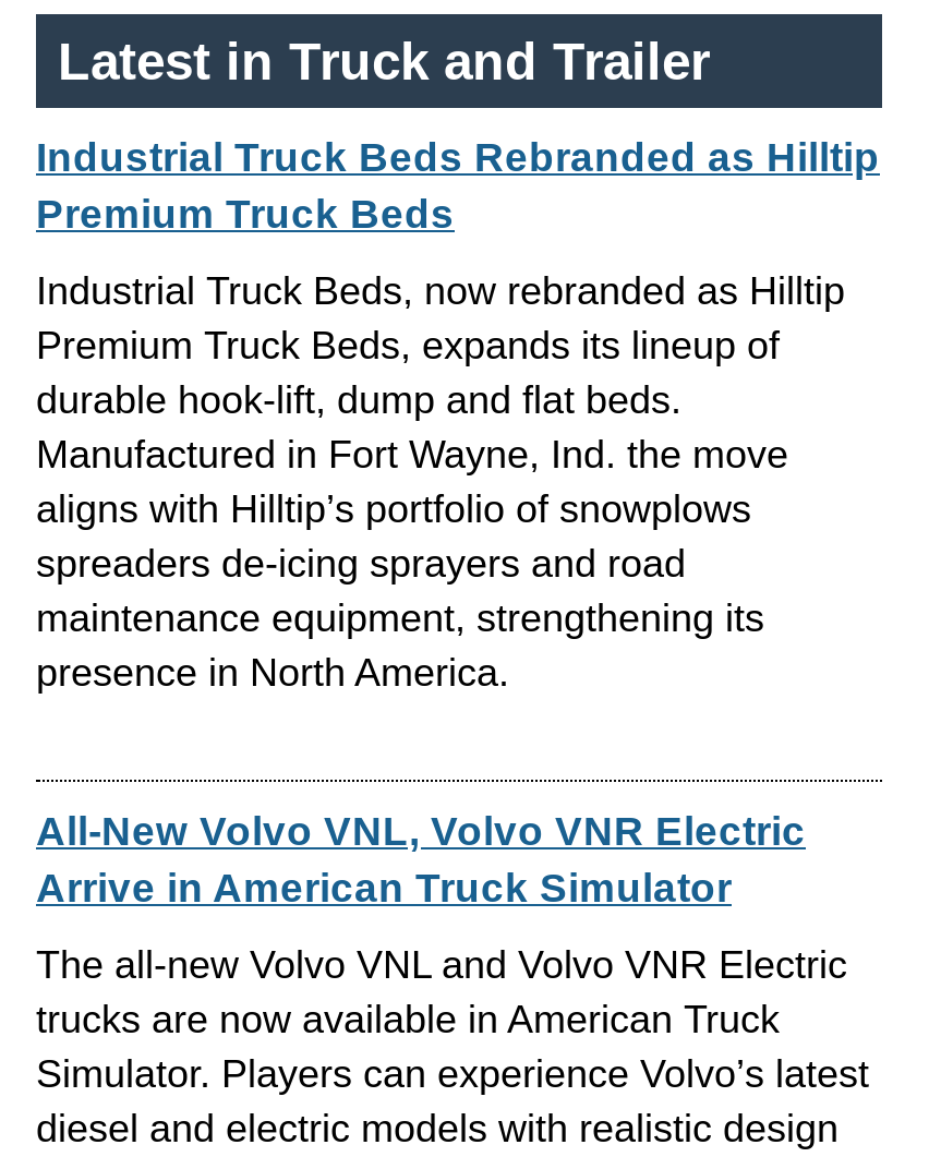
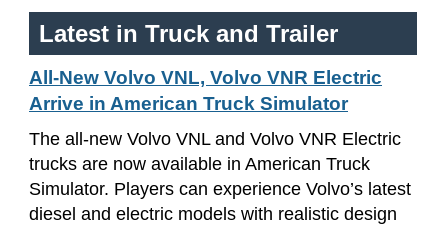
- Industrial Truck Beds Rebranded as Hilltip
- Premium Truck Beds
- Industrial Truck Beds, now rebranded as Hilltip
- Premium Truck Beds, expands its lineup of
- durable hook-lift, dump and flat beds.
- Manufactured in Fort Wayne, Ind. the move
- aligns with Hilltip’s portfolio of snowplows
- spreaders de-icing sprayers and road
- maintenance equipment, strengthening its
- presence in North America.
